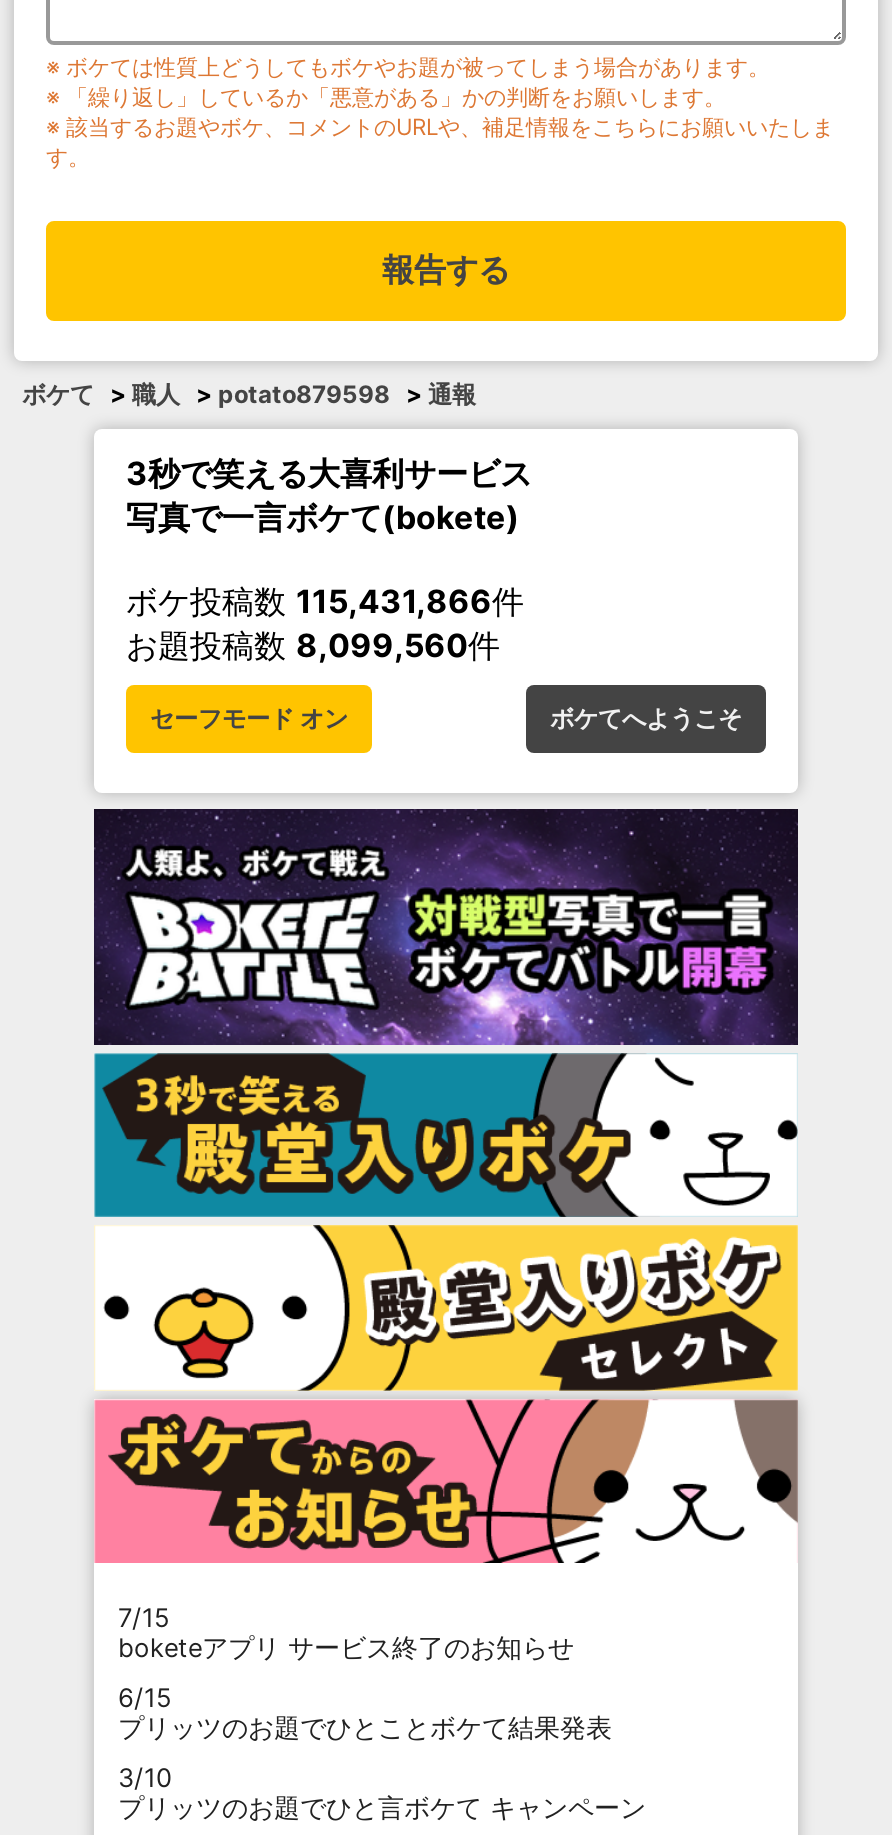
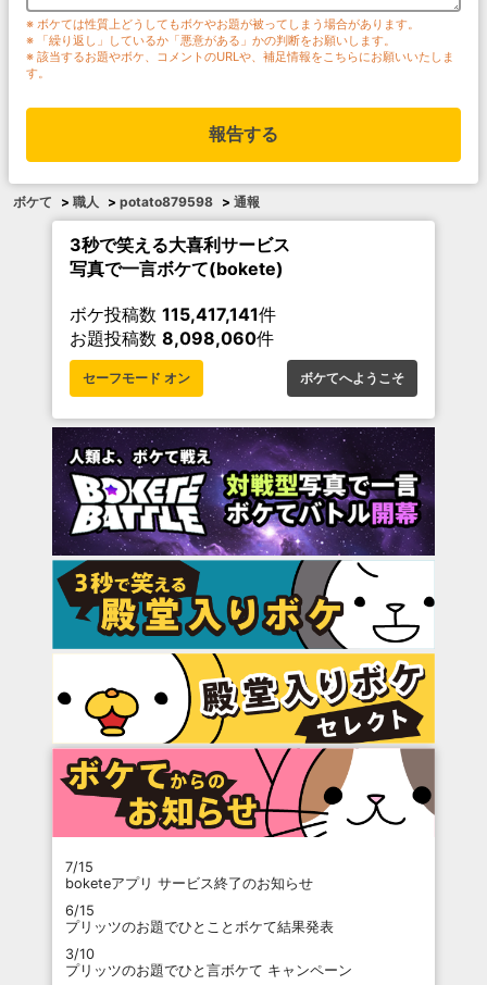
- ボケ投稿数115,431,866件
+ ボケ投稿数115,417,141件

- お題投稿数8,099,560件
+ お題投稿数8,098,060件
